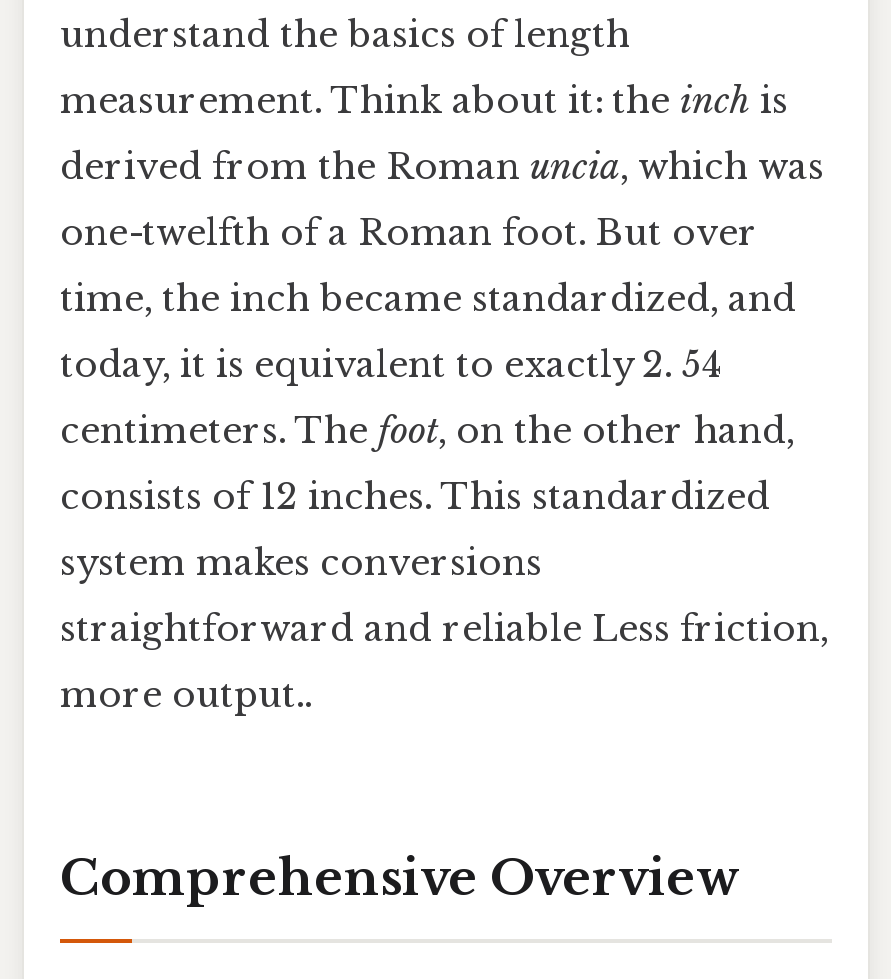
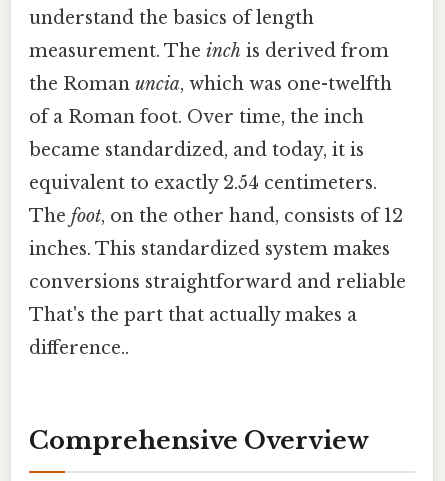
- measurement. Think about it: the inch is
+ measurement. The inch is derived from

- derived from the Roman uncia, which was
+ the Roman uncia, which was one-twelfth

- one-twelfth of a Roman foot. But over
+ of a Roman foot. Over time, the inch

- time, the inch became standardized, and
+ became standardized, and today, it is

- today, it is equivalent to exactly 2. 54
+ equivalent to exactly 2.54 centimeters.

- centimeters. The foot, on the other hand,
+ The foot, on the other hand, consists of 12

- consists of 12 inches. This standardized
+ inches. This standardized system makes

- system makes conversions
+ conversions straightforward and reliable

- straightforward and reliable Less friction,
+ That's the part that actually makes a

- more output..
+ difference..
